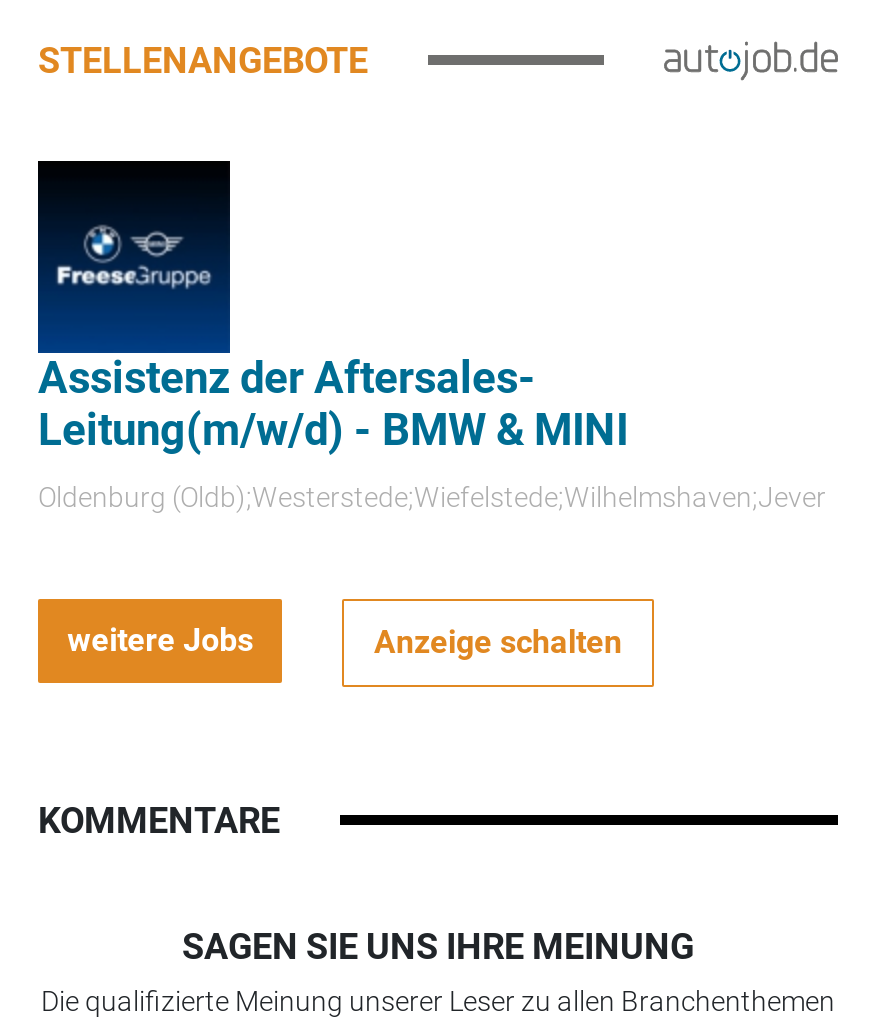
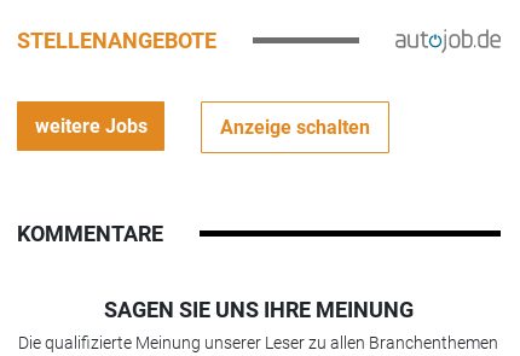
- [image]
- Assistenz der Aftersales-
- Leitung(m/w/d) - BMW & MINI
- Oldenburg (Oldb);Westerstede;Wiefelstede;Wilhelmshaven;Jever
